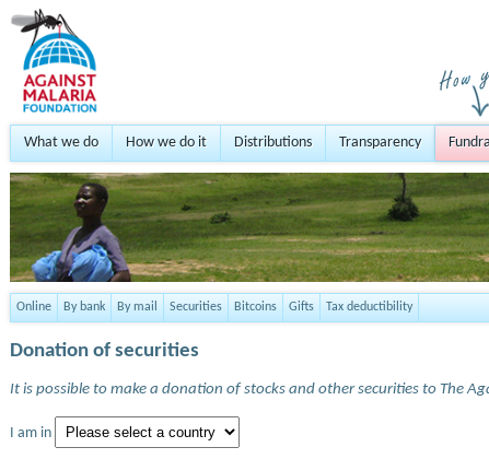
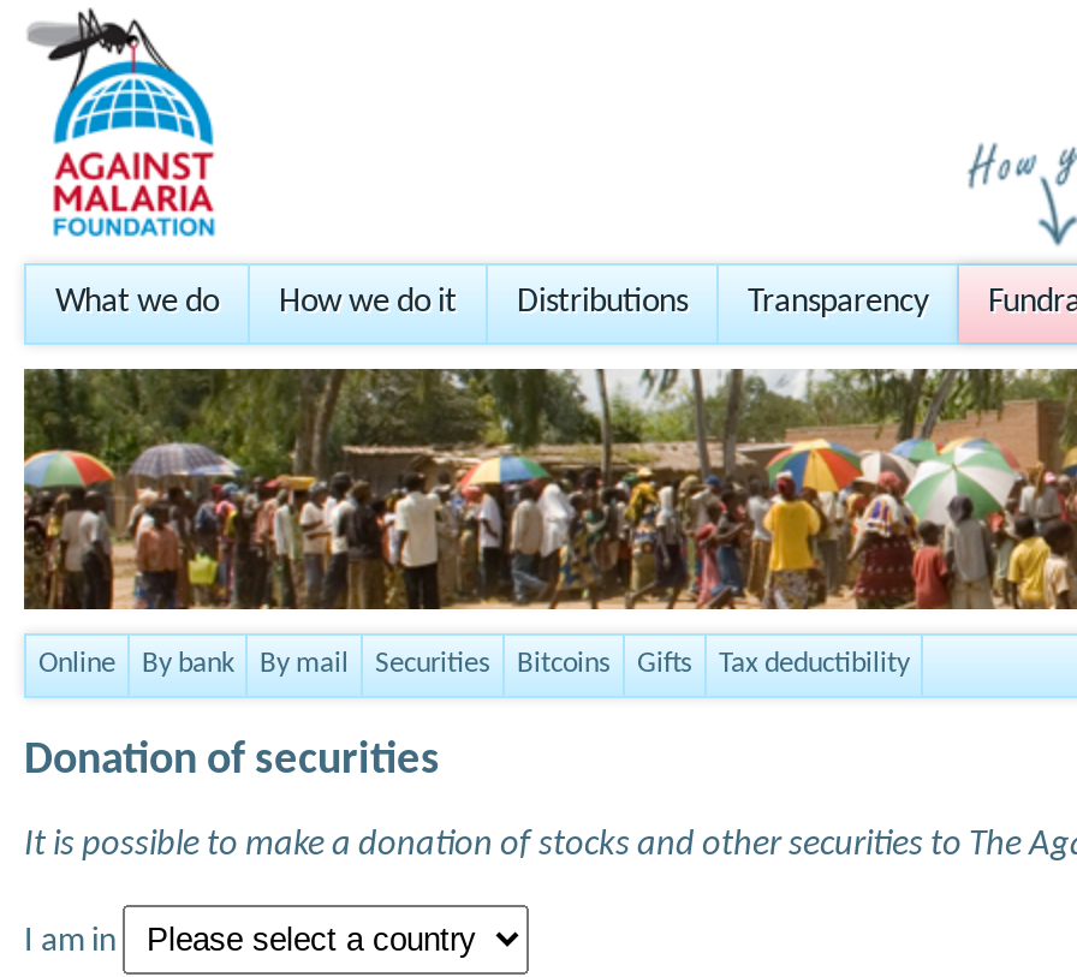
- [image]
+ [image]
